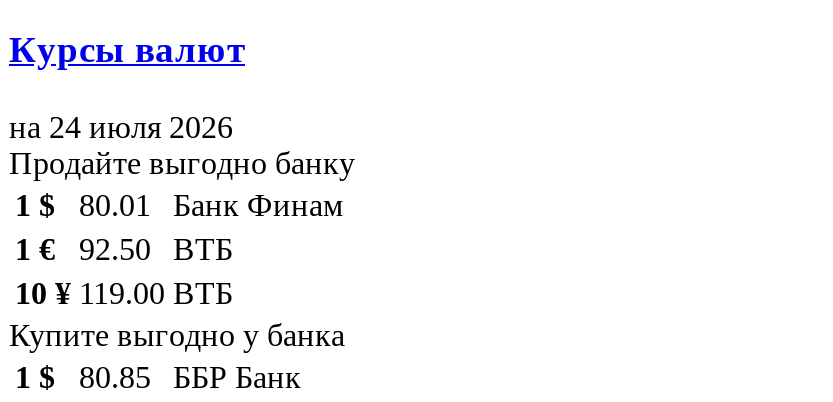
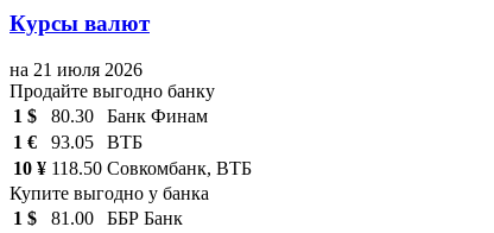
- на 24 июля 2026
+ на 21 июля 2026

- 1 $ 80.01 Банк Финам
+ 1 $ 80.30 Банк Финам

- 1 € 92.50 ВТБ
+ 1 € 93.05 ВТБ

- 10 ¥ 119.00 ВТБ
+ 10 ¥ 118.50 Совкомбанк, ВТБ

- 1 $ 80.85 ББР Банк
+ 1 $ 81.00 ББР Банк
